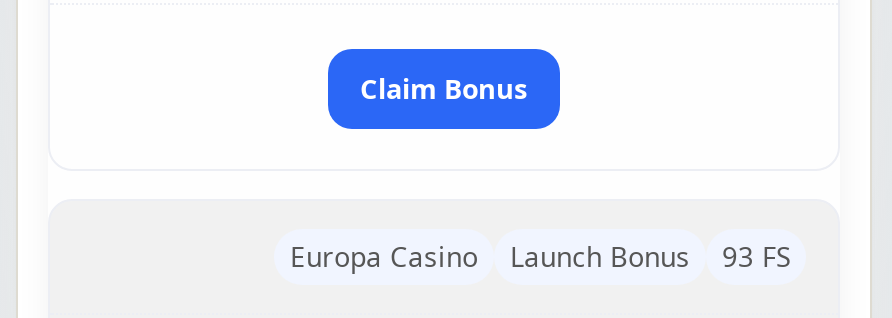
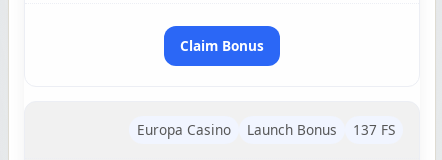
- Europa Casino Launch Bonus 93 FS
+ Europa Casino Launch Bonus 137 FS
